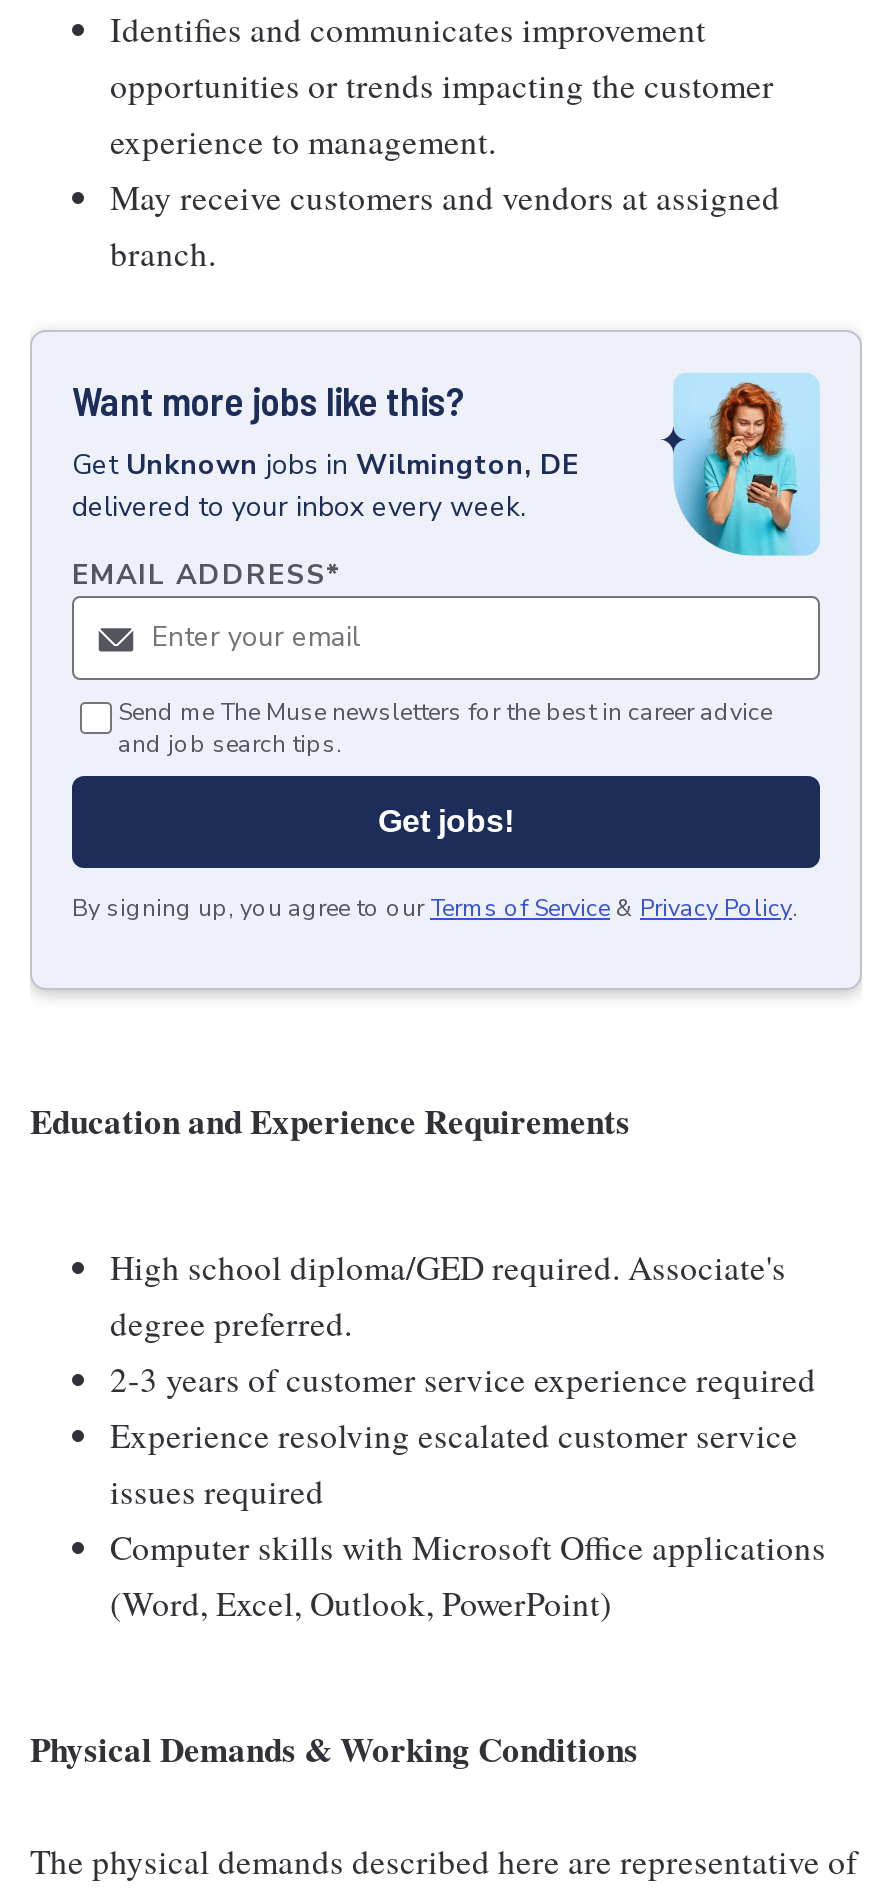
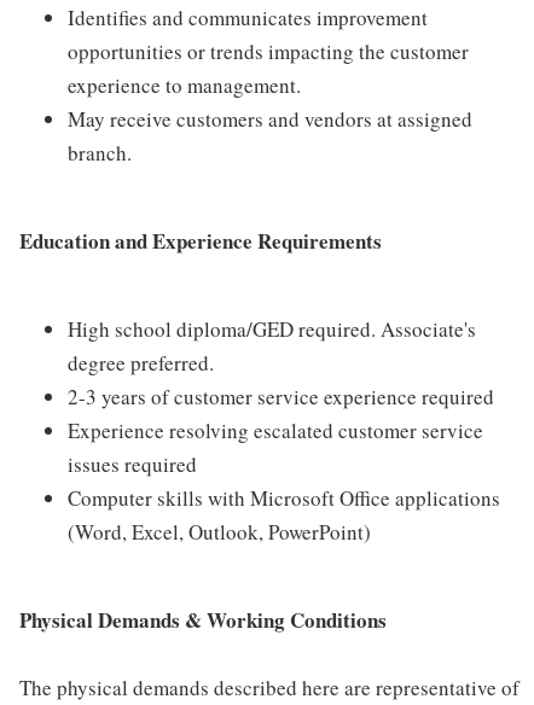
- [image]
- Want more jobs like this?
- Get Unknown jobs in Wilmington, DE
- delivered to your inbox every week.
- EMAIL ADDRESS*

- Send me The Muse newsletters for the best in career advice
- and job search tips.
- Get jobs!
- By signing up, you agree to our Terms of Service & Privacy Policy.
